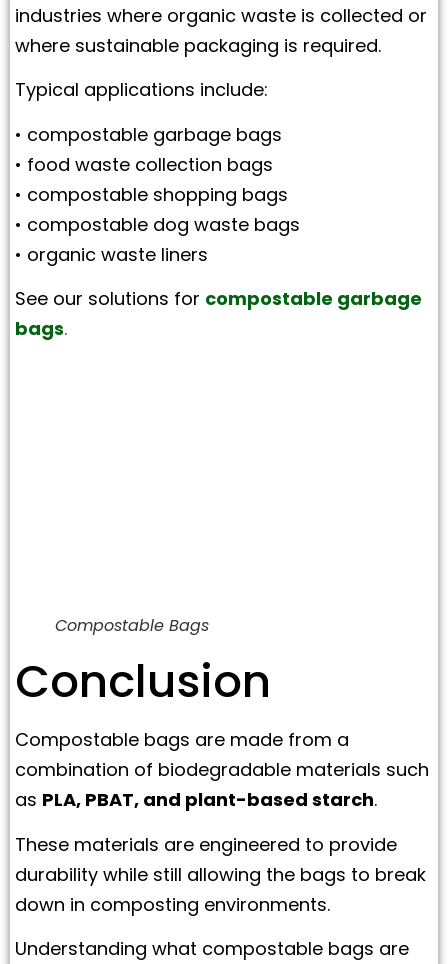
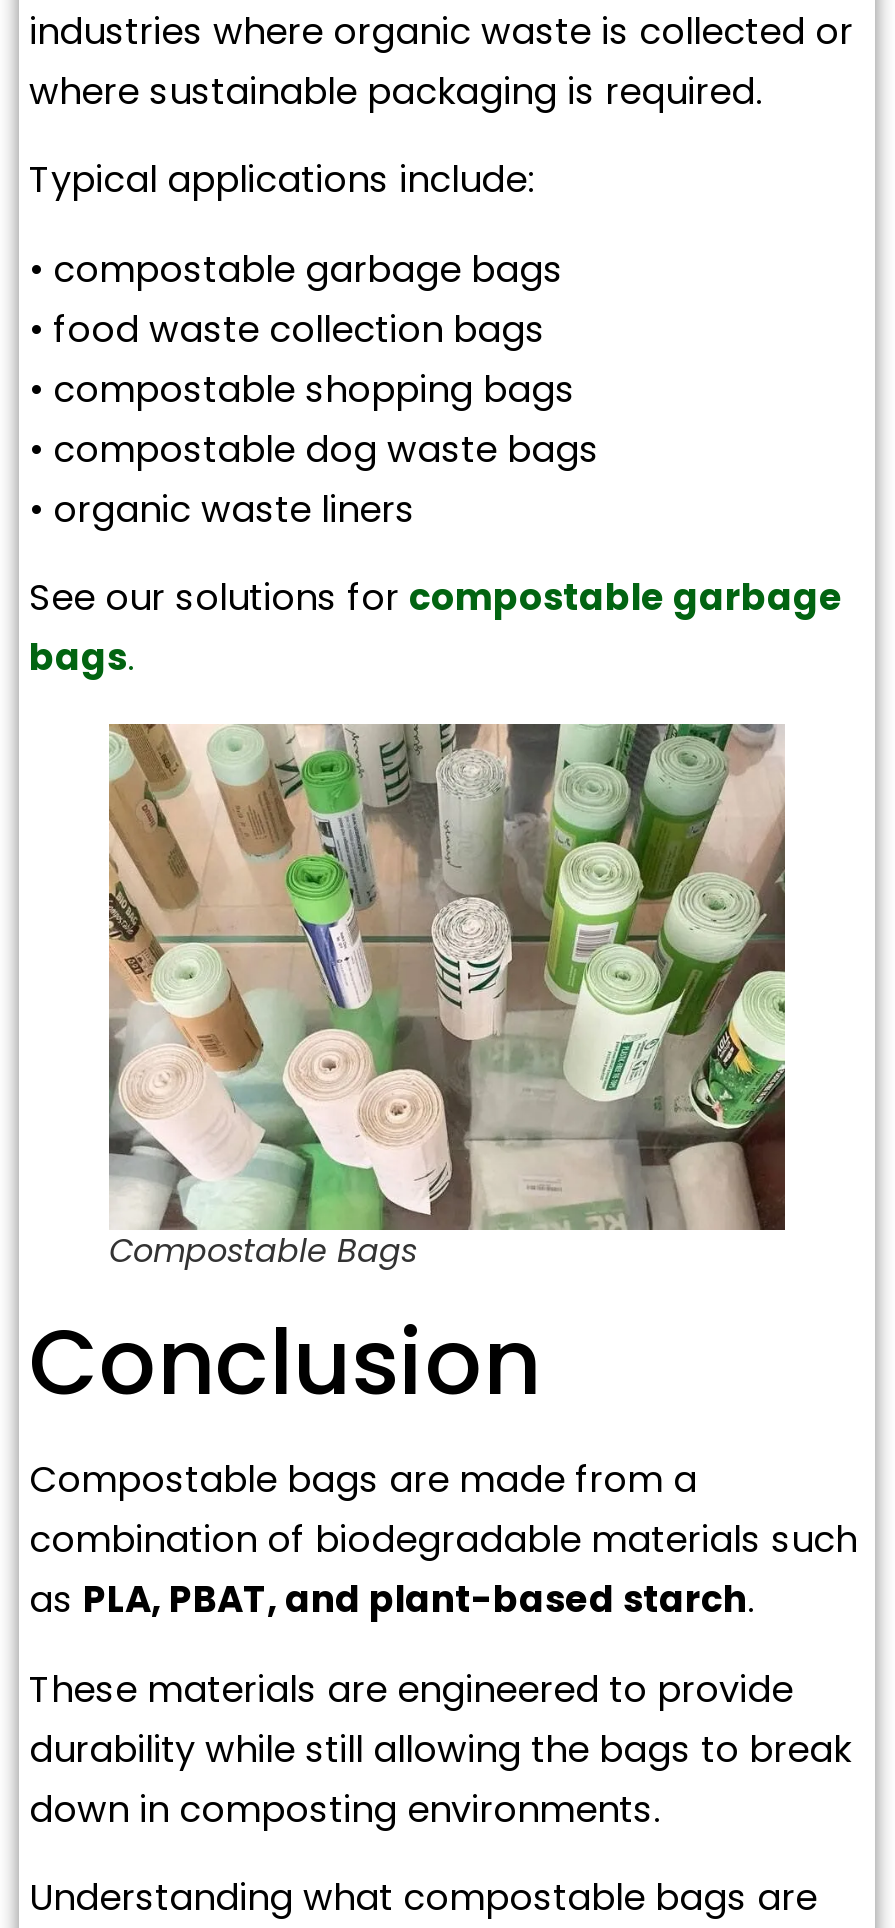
+ [image]
